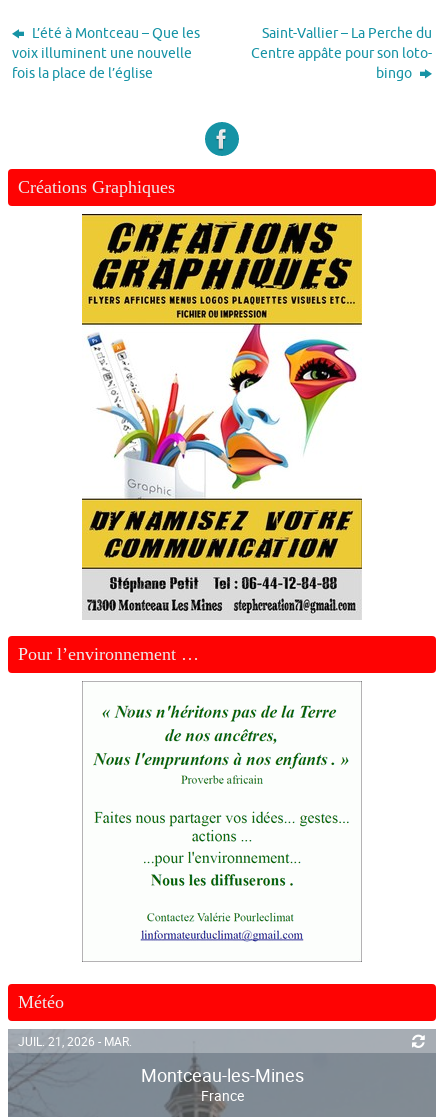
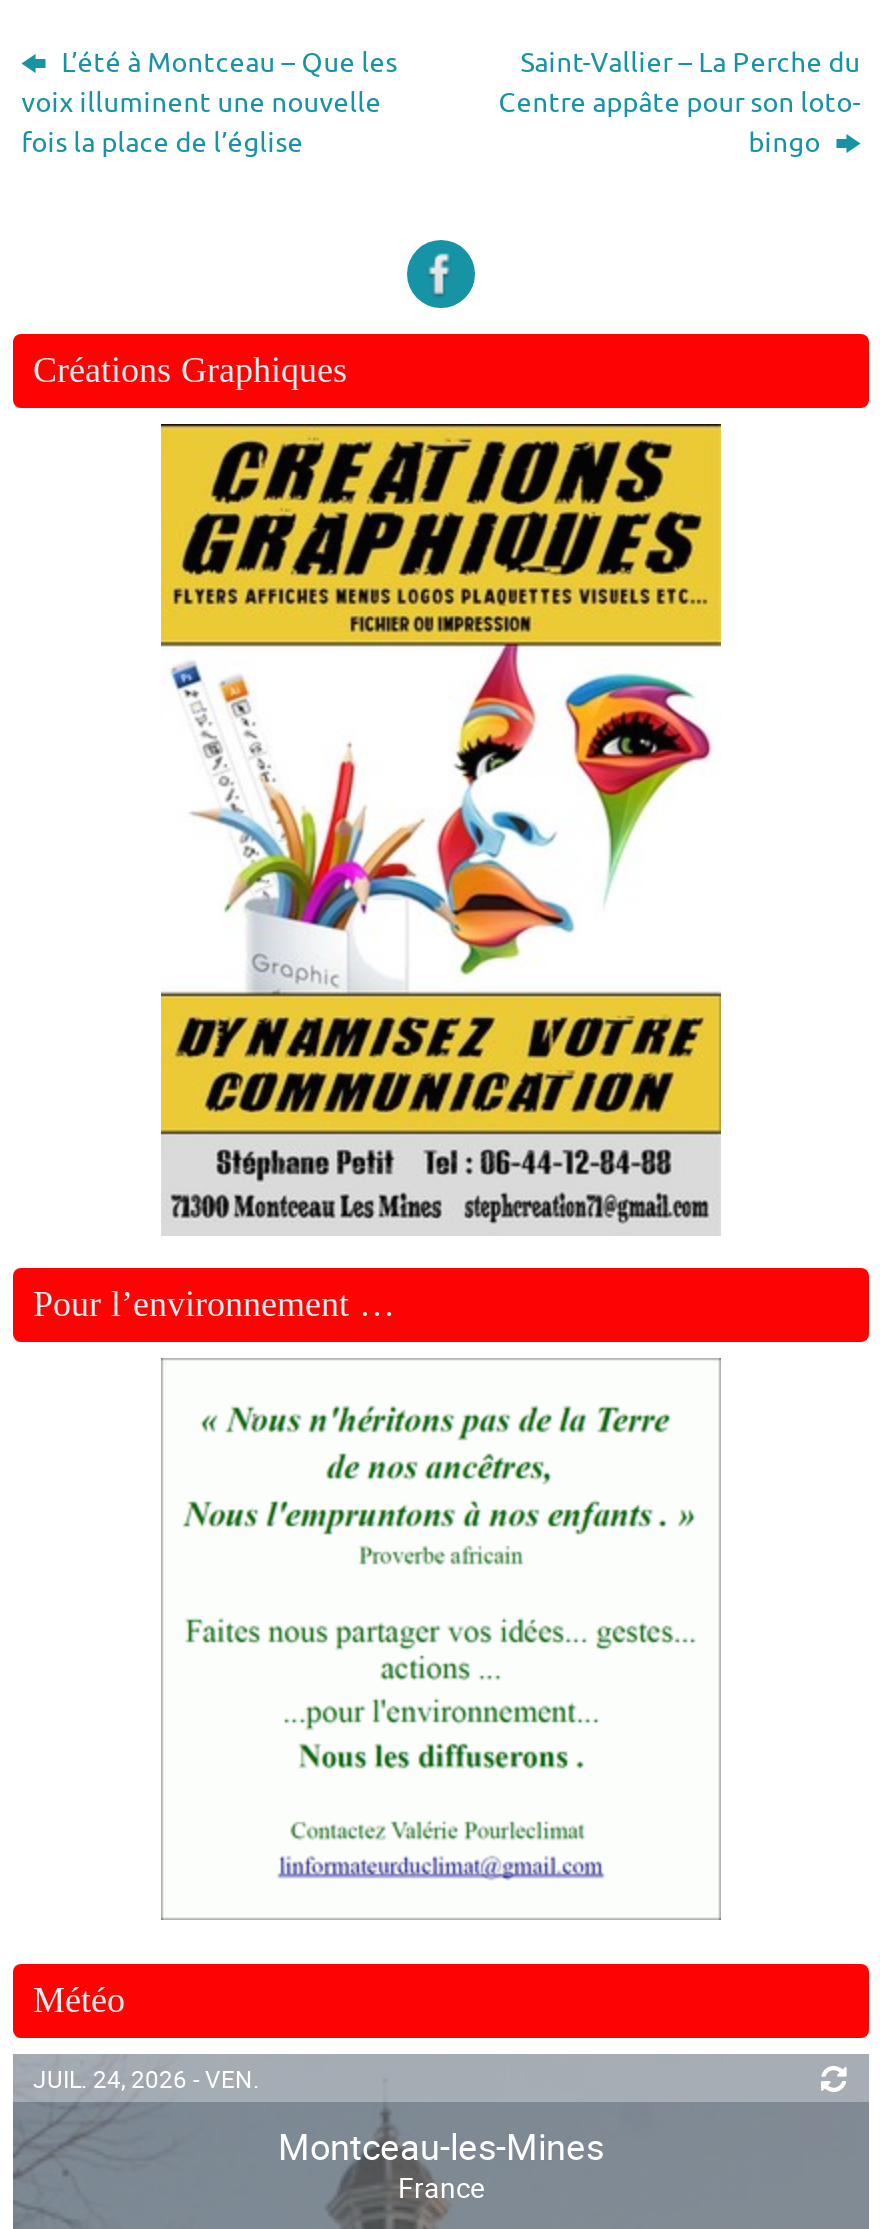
- JUIL. 21, 2026 - MAR.
+ JUIL. 24, 2026 - VEN.
